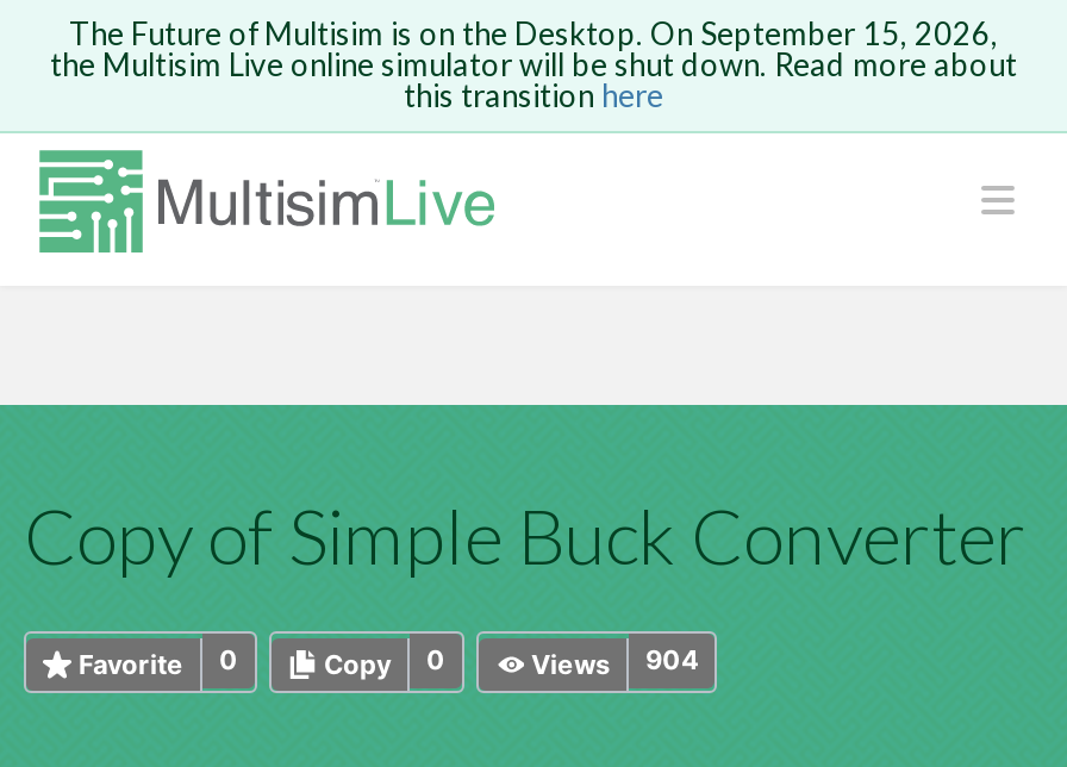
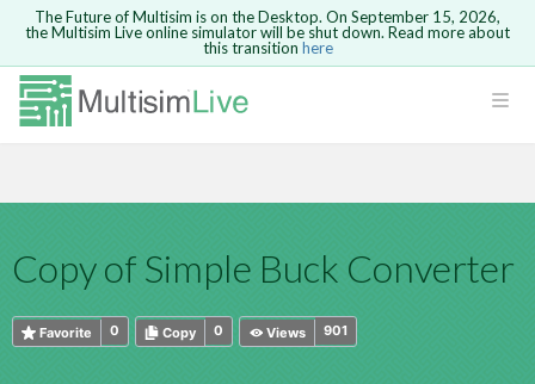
- Views 904
+ Views 901
